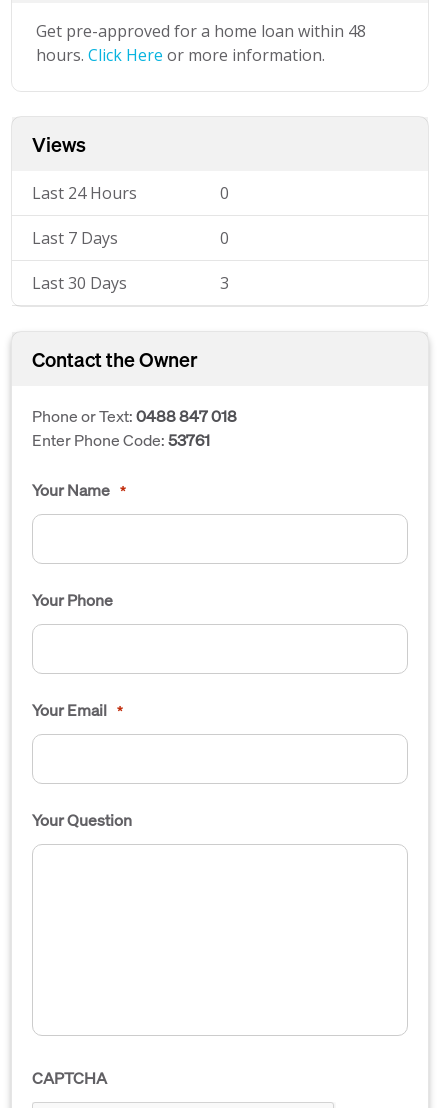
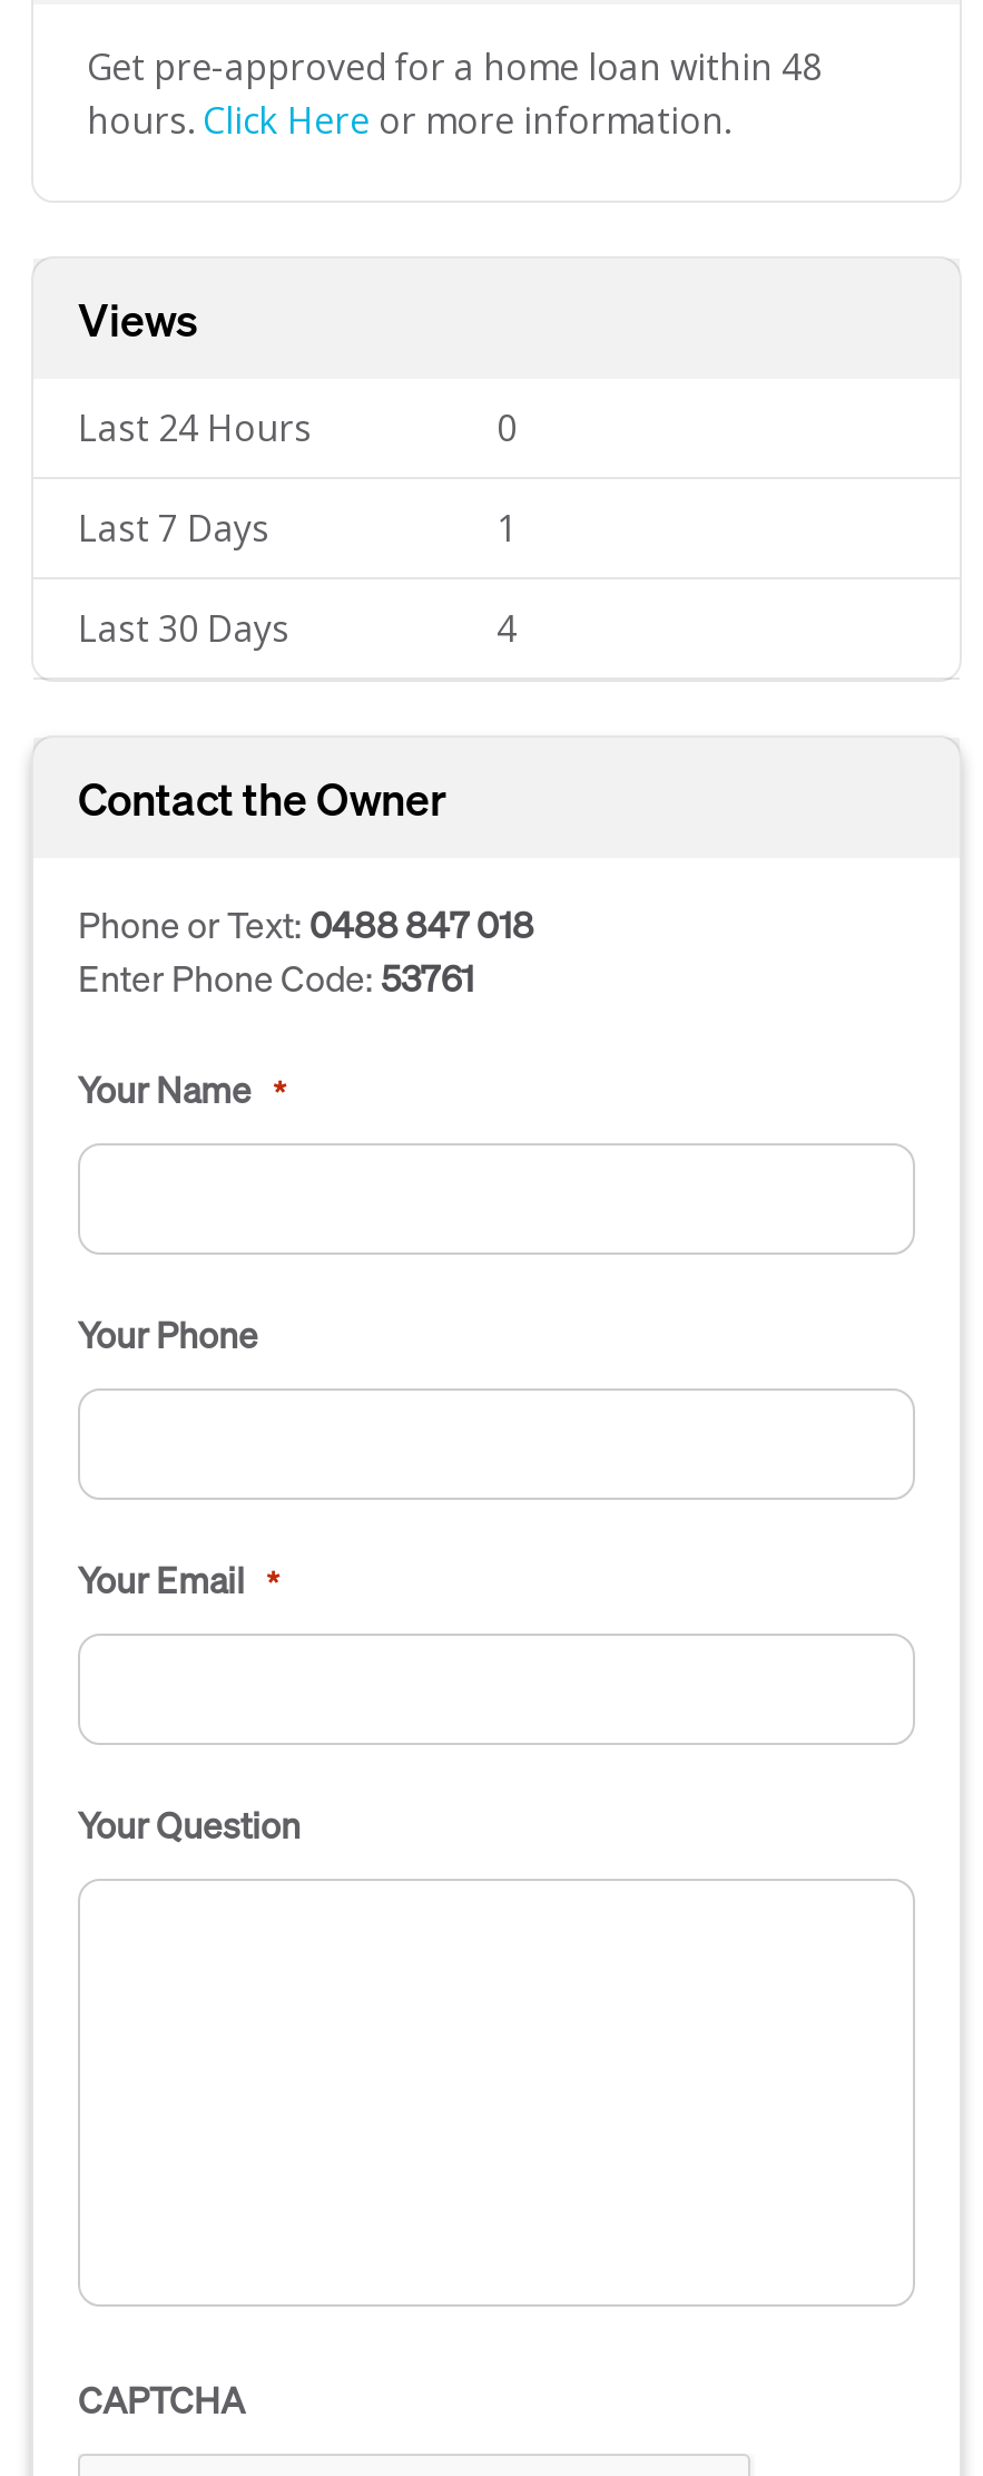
- 0
+ 1

- 3
+ 4
